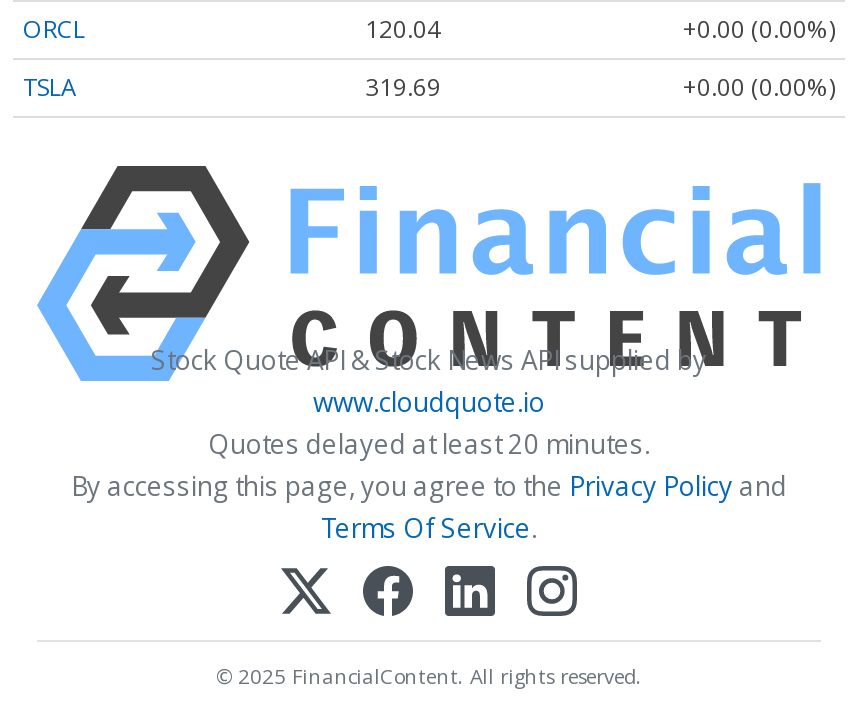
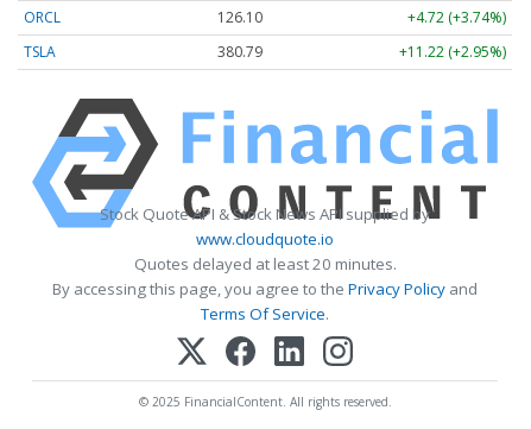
- 120.04
+ 126.10

- +0.00 (0.00%)
+ +4.72 (+3.74%)

- 319.69
+ 380.79

- +0.00 (0.00%)
+ +11.22 (+2.95%)
